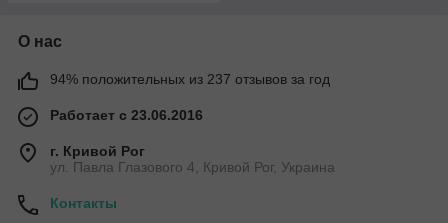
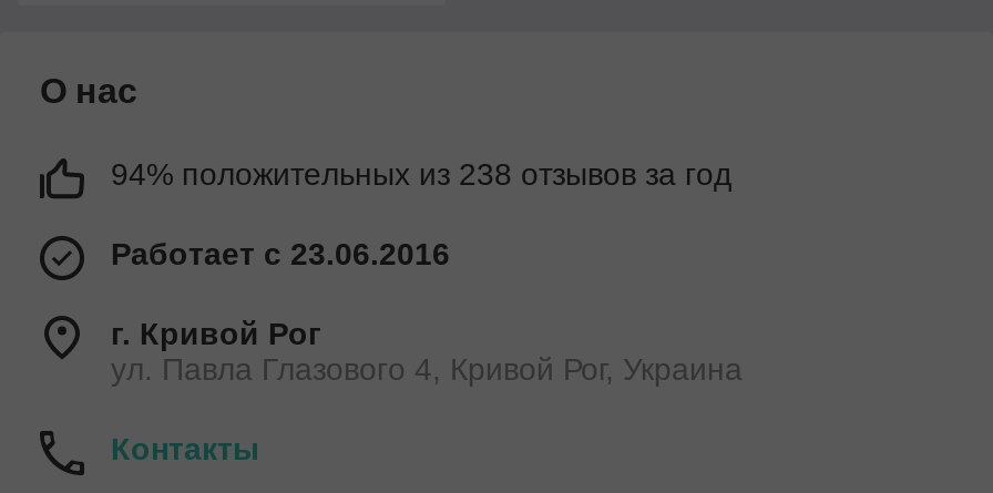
- 94% положительных из 237 отзывов за год
+ 94% положительных из 238 отзывов за год
